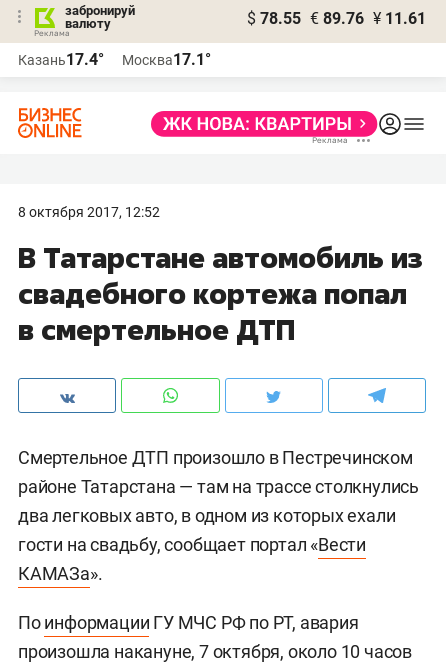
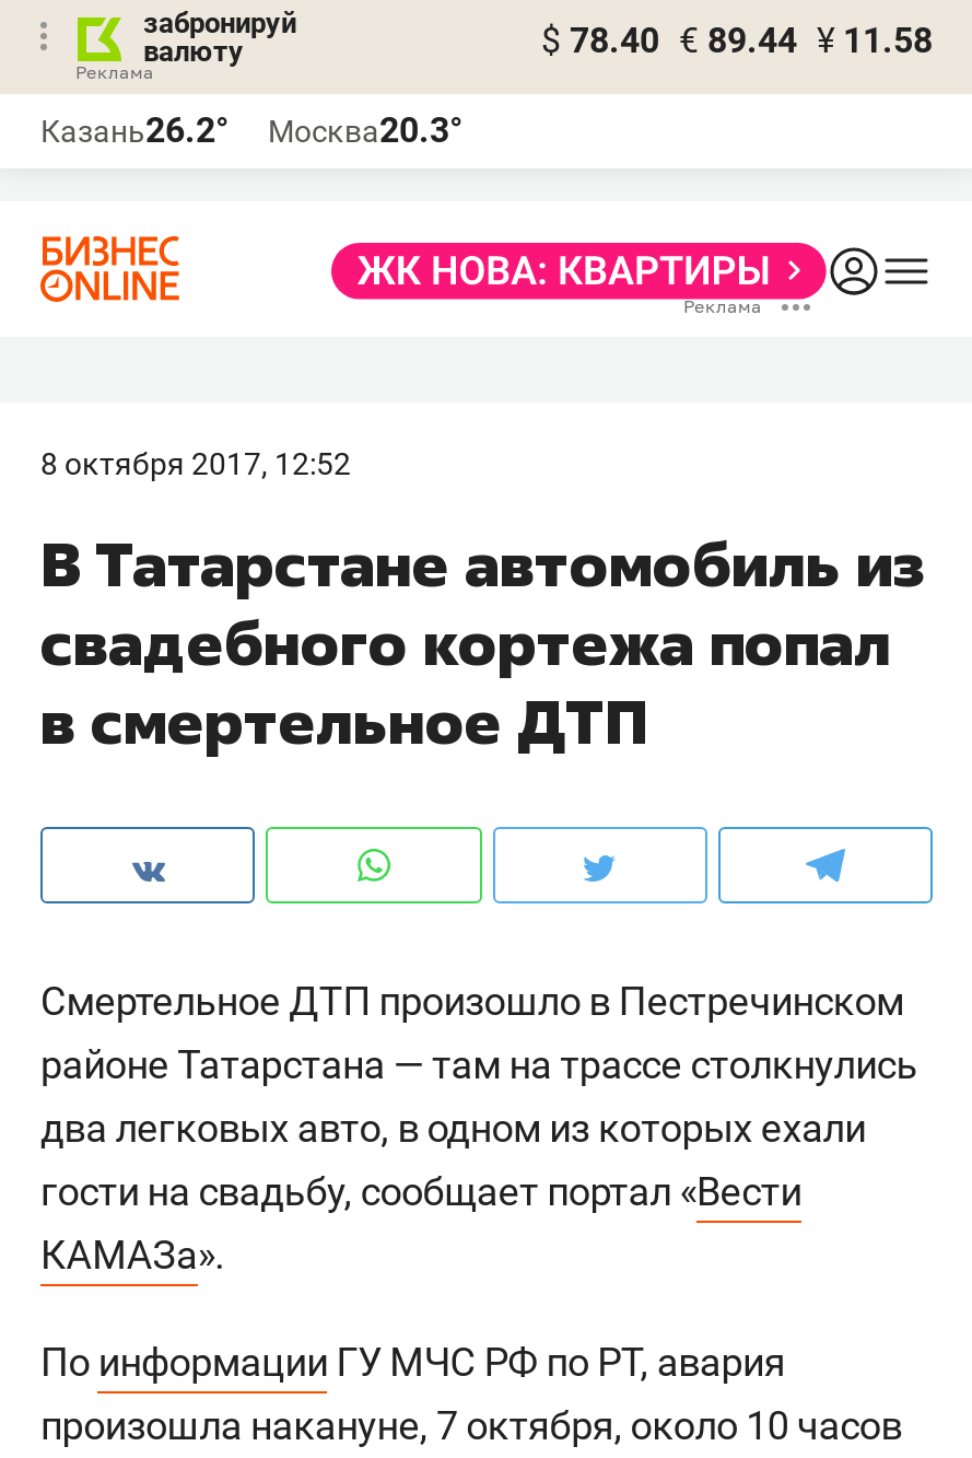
- $ 78.55 € 89.76 ¥ 11.61
+ $ 78.40 € 89.44 ¥ 11.58

- Казань17.4°
+ Казань26.2°

- Москва17.1°
+ Москва20.3°
